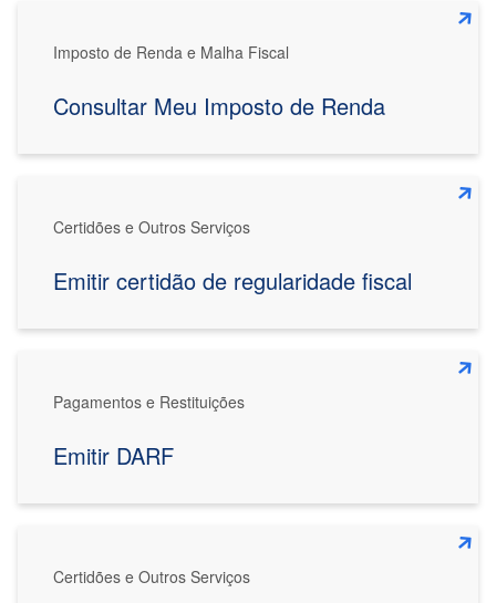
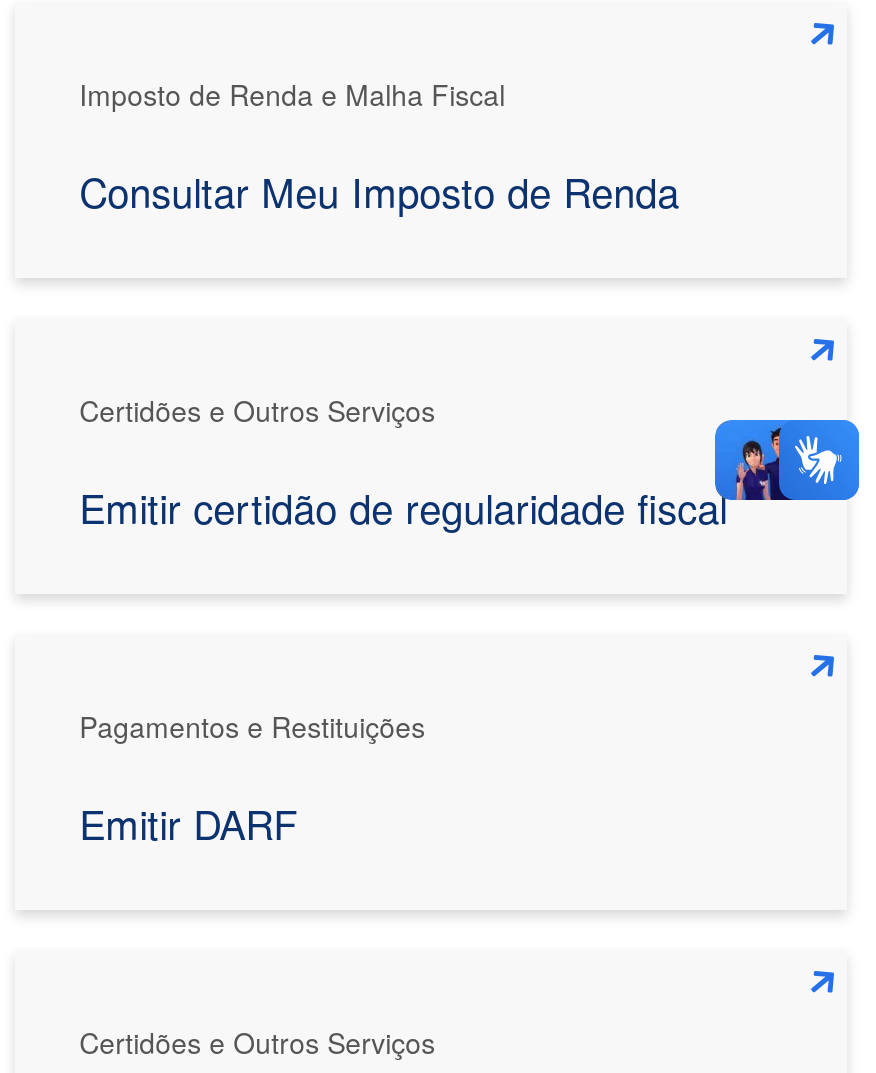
+ [image]
